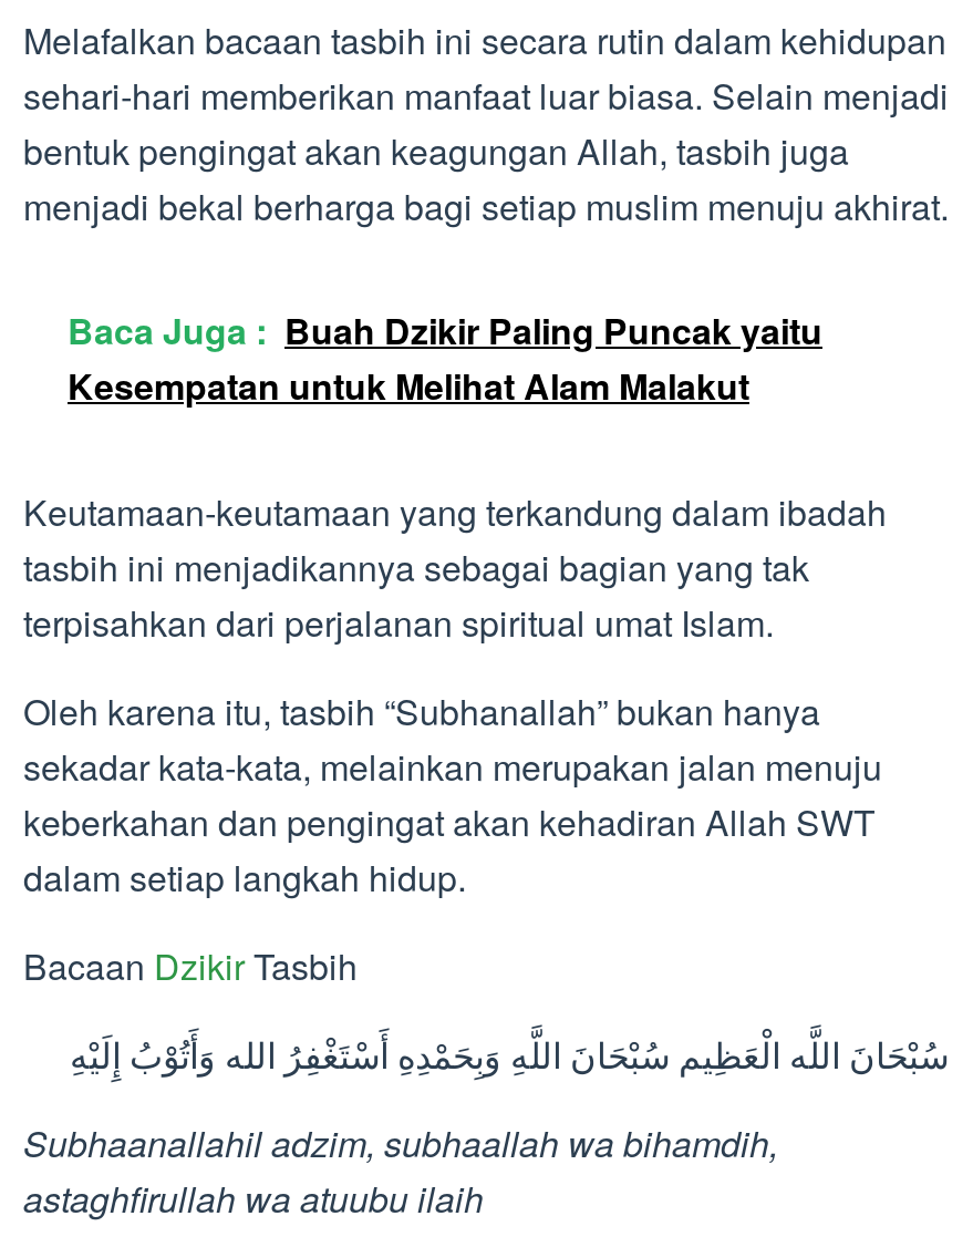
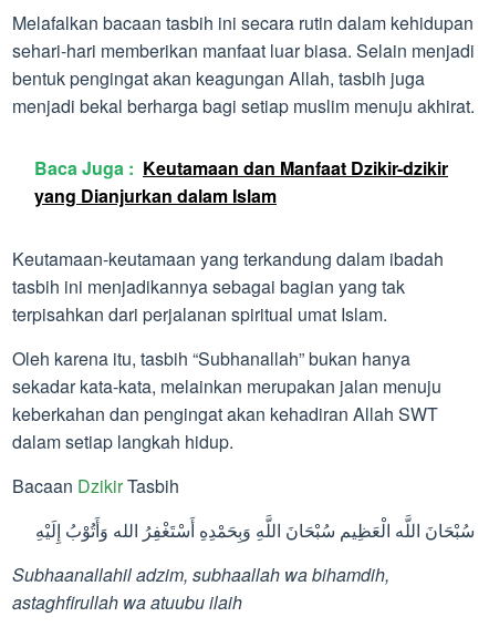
- Baca Juga : Buah Dzikir Paling Puncak yaitu
- Kesempatan untuk Melihat Alam Malakut
+ Baca Juga : Keutamaan dan Manfaat Dzikir-dzikir
+ yang Dianjurkan dalam Islam
